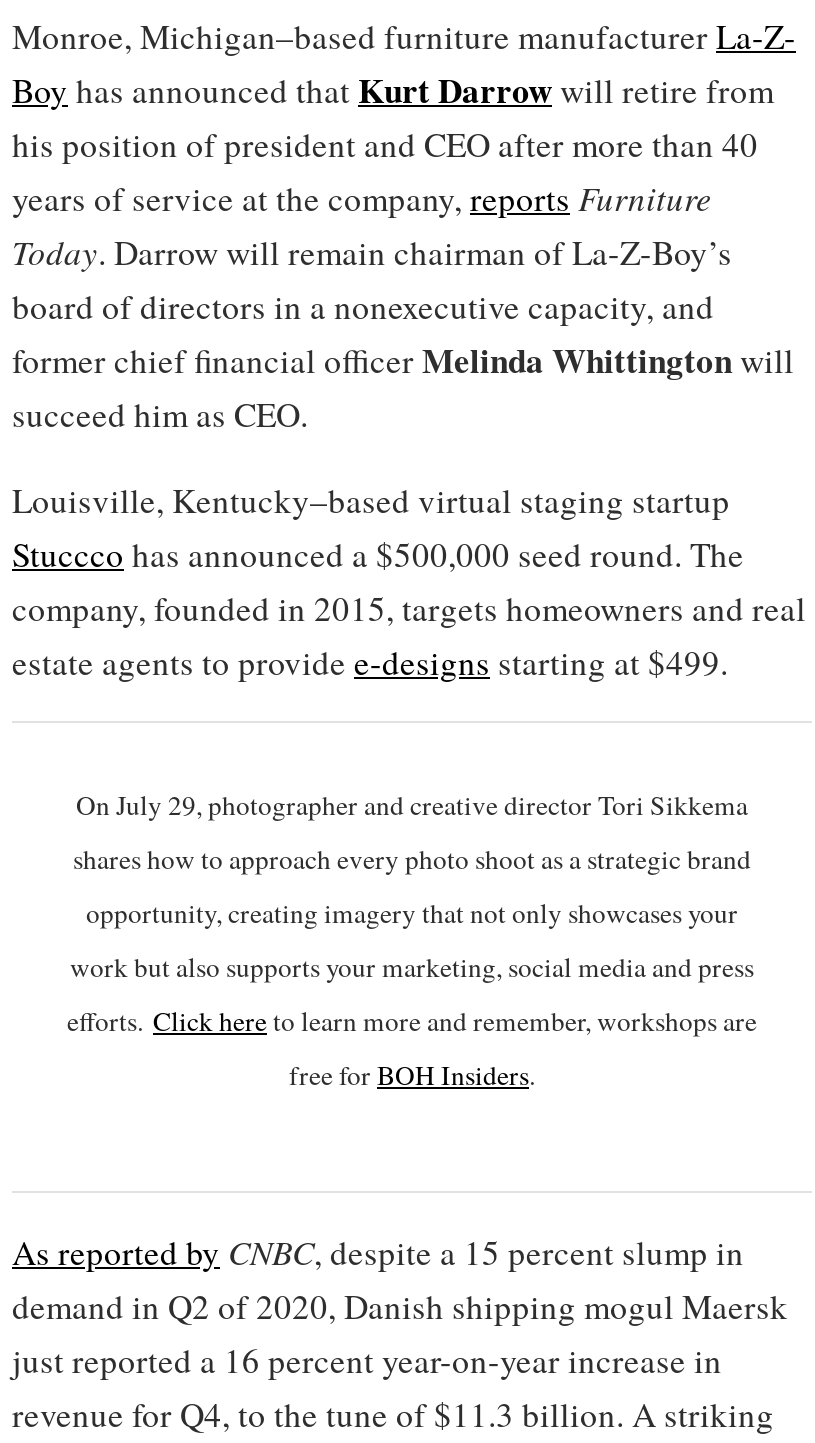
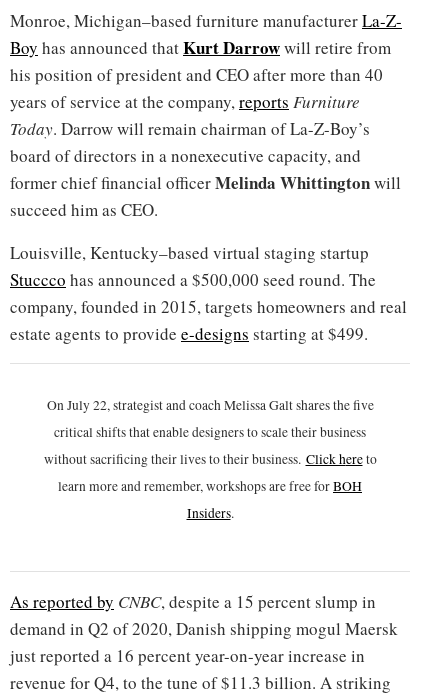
- On July 29, photographer and creative director Tori Sikkema
- shares how to approach every photo shoot as a strategic brand
- opportunity, creating imagery that not only showcases your
- work but also supports your marketing, social media and press
- efforts. Click here to learn more and remember, workshops are
- free for BOH Insiders.
+ On July 22, strategist and coach Melissa Galt shares the five
+ critical shifts that enable designers to scale their business
+ without sacrificing their lives to their business. Click here to
+ learn more and remember, workshops are free for BOH
+ Insiders.
